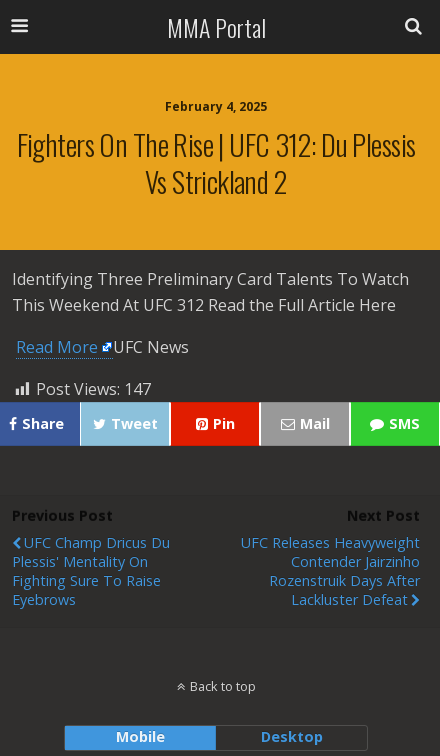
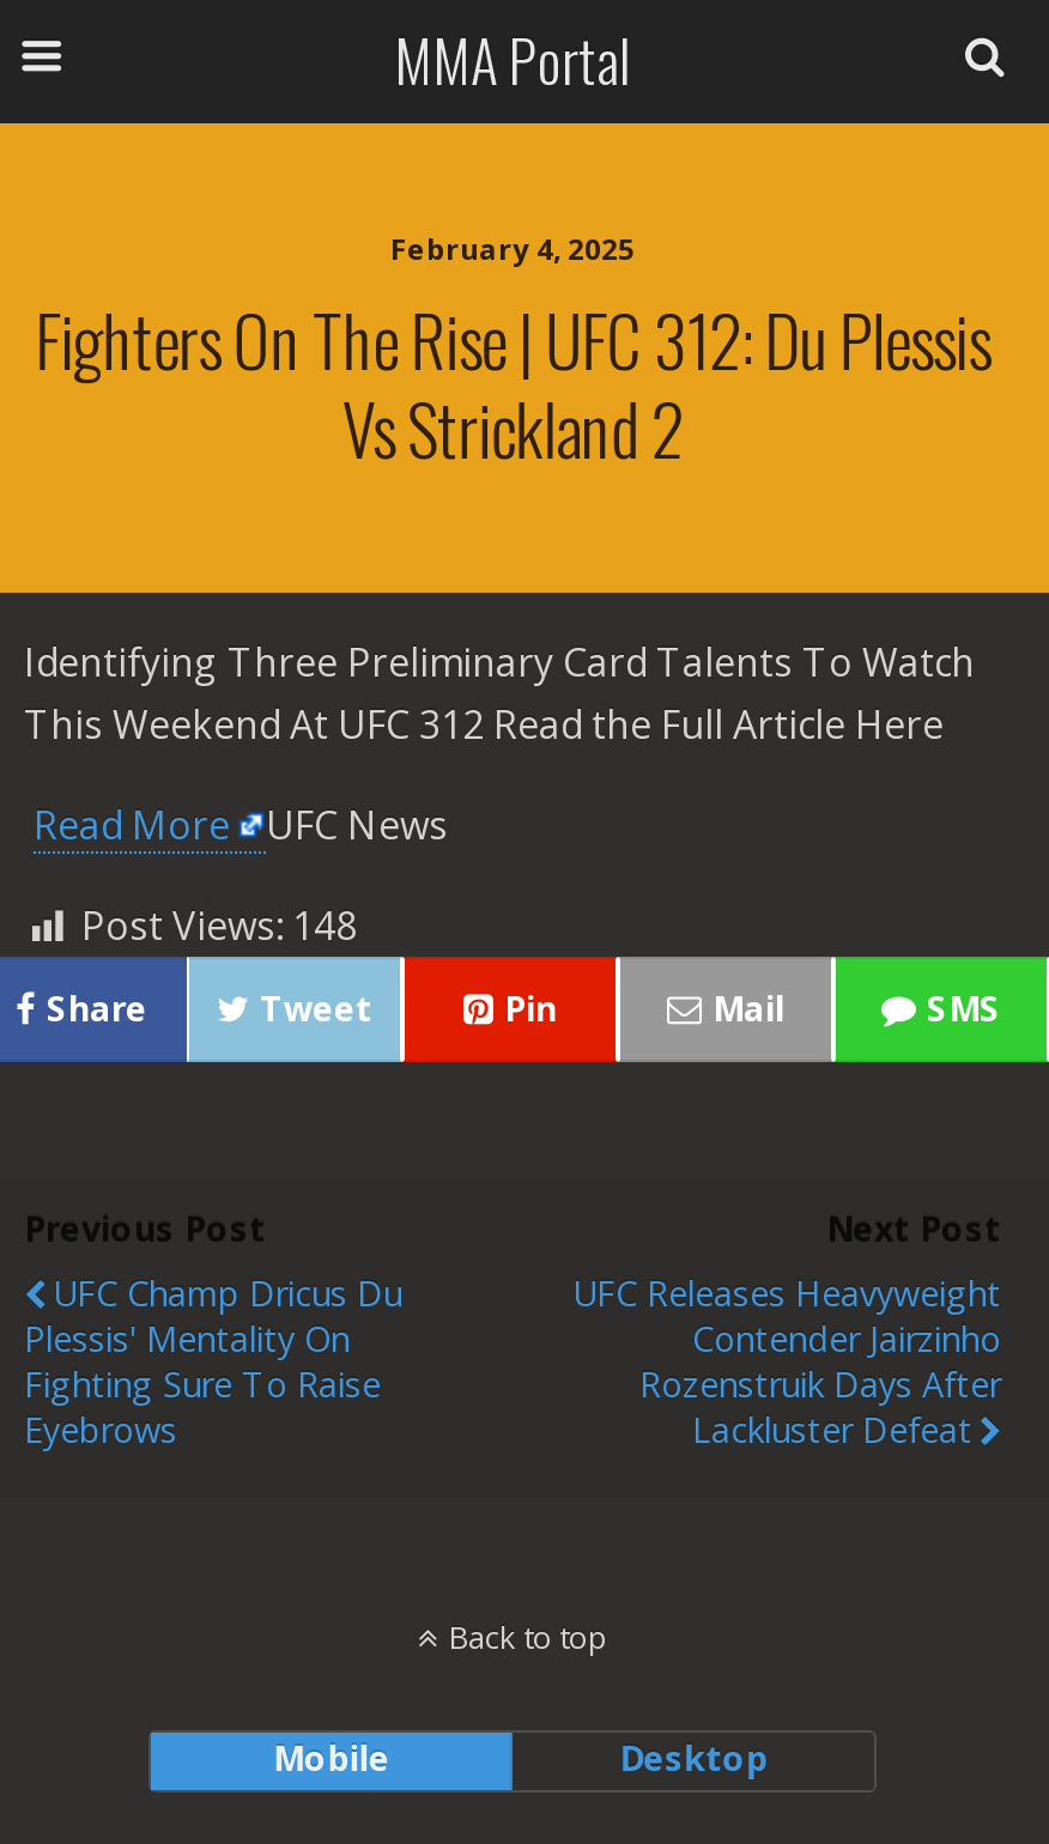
- Post Views: 147
+ Post Views: 148
